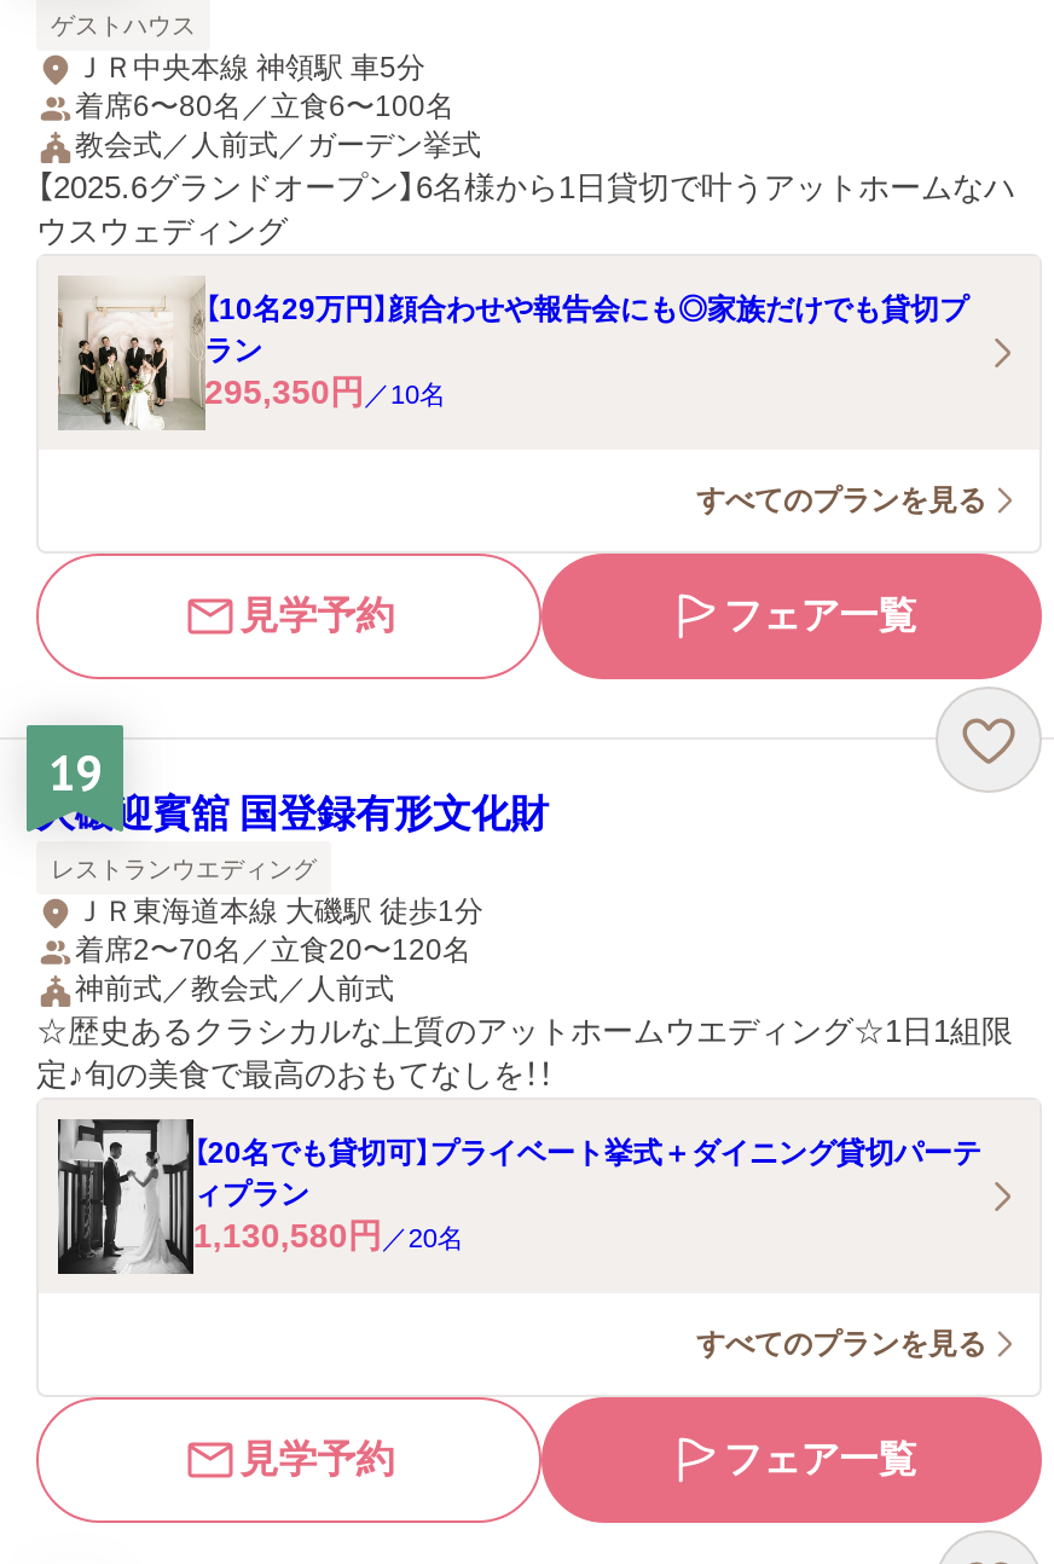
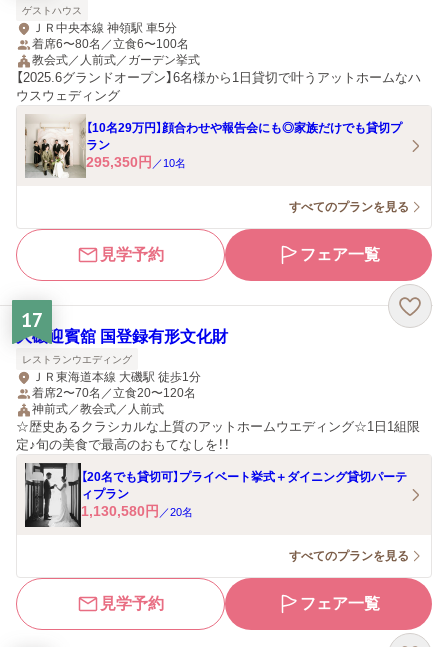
- 19
+ 17
